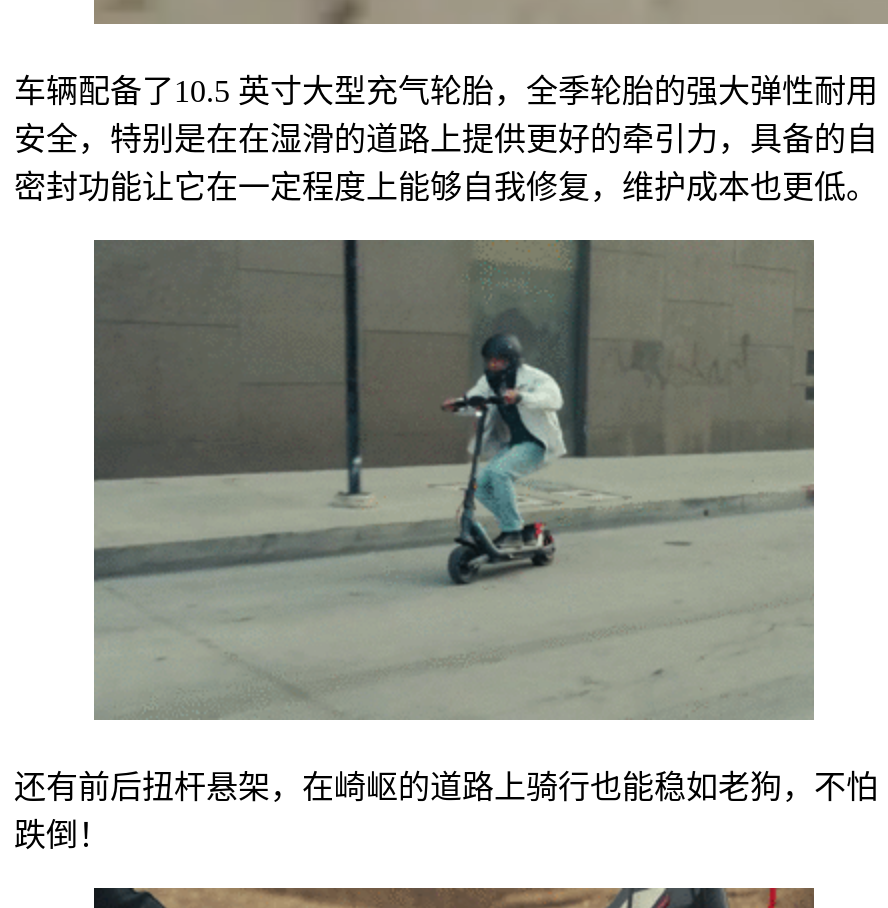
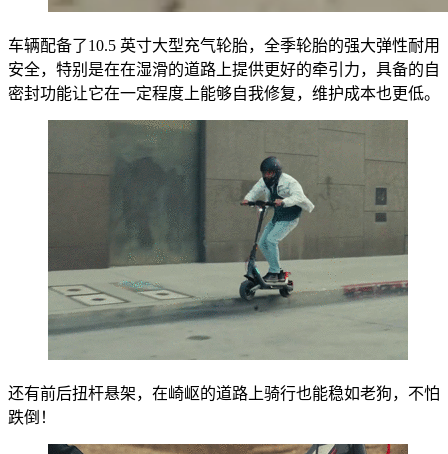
- [image]
+ [image]
